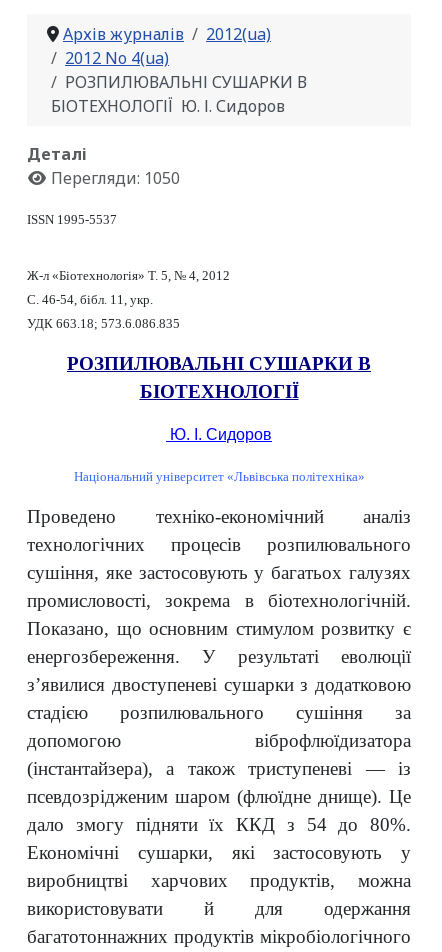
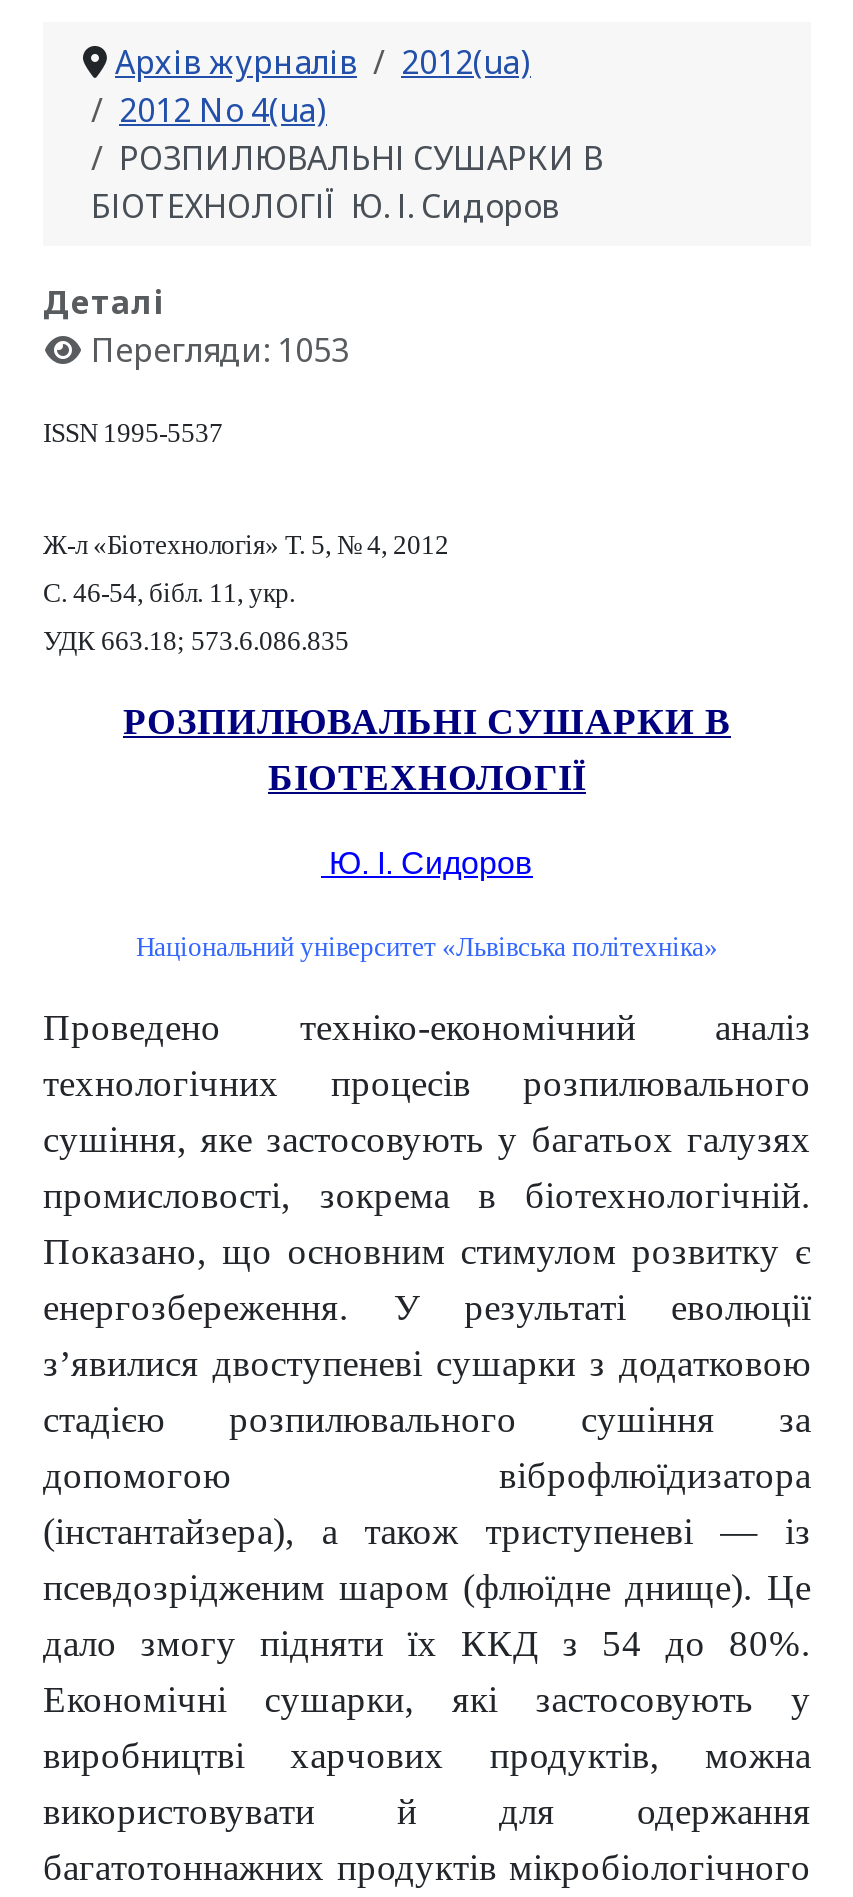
- Перегляди: 1050
+ Перегляди: 1053
